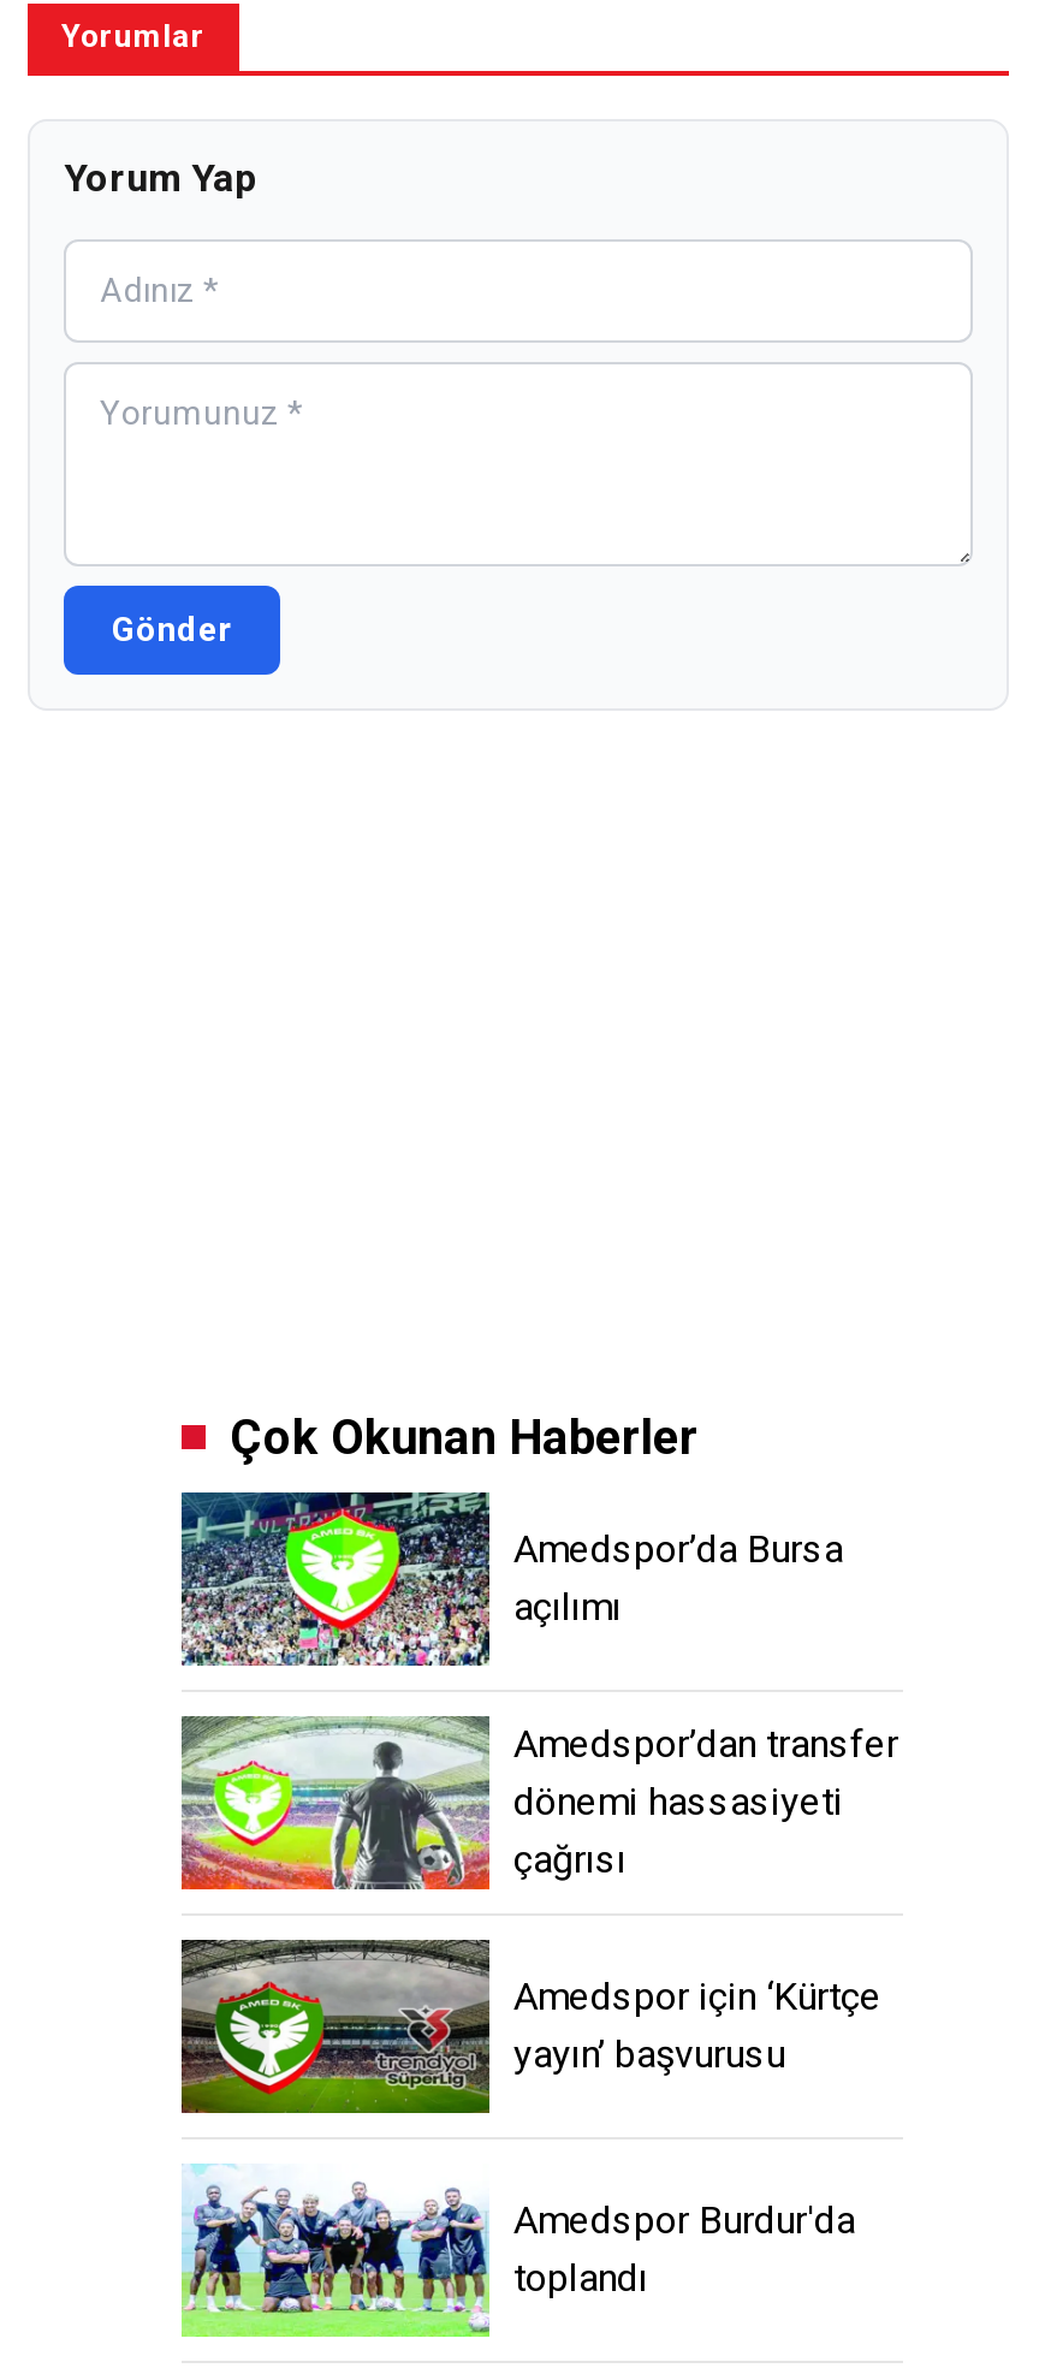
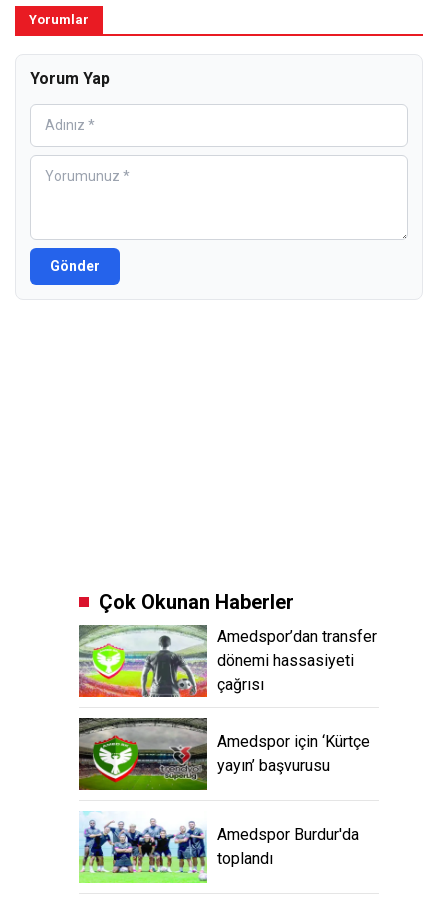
- [image]
- Amedspor’da Bursa
- açılımı
